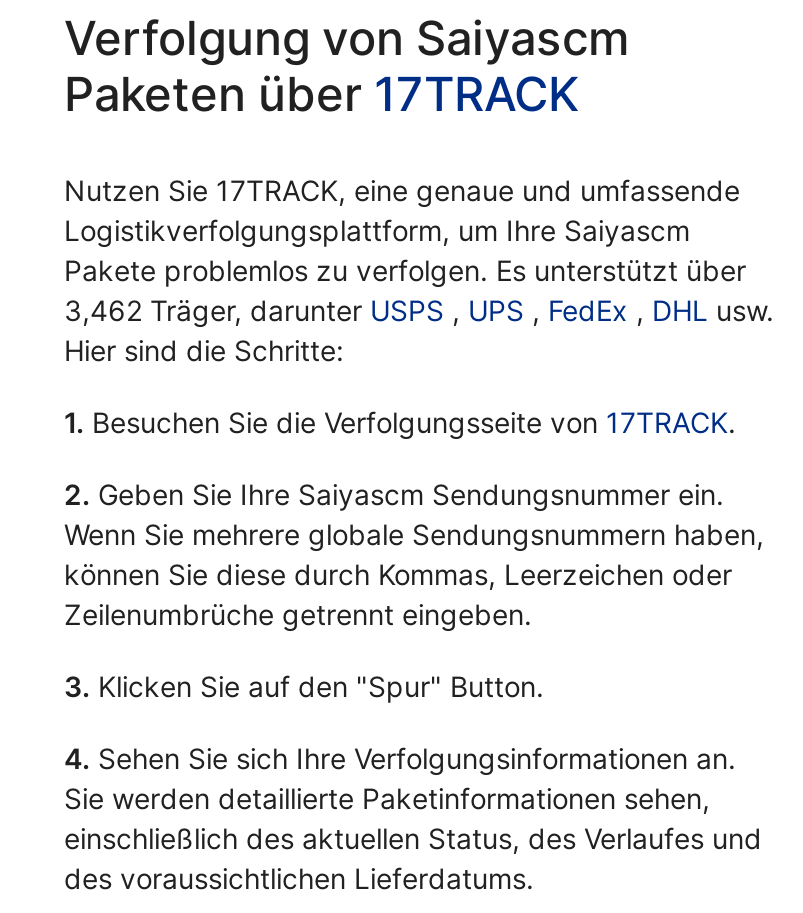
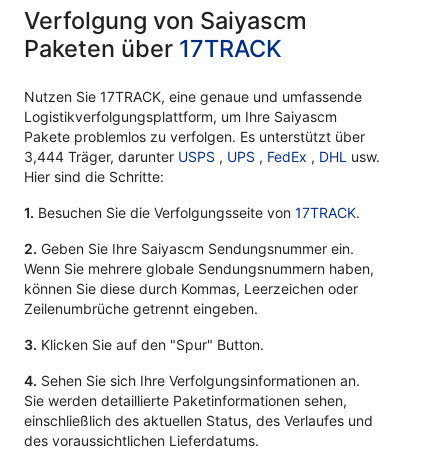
- 3,462 Träger, darunter USPS, UPS, FedEx, DHL usw.
+ 3,444 Träger, darunter USPS, UPS, FedEx, DHL usw.
